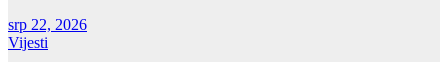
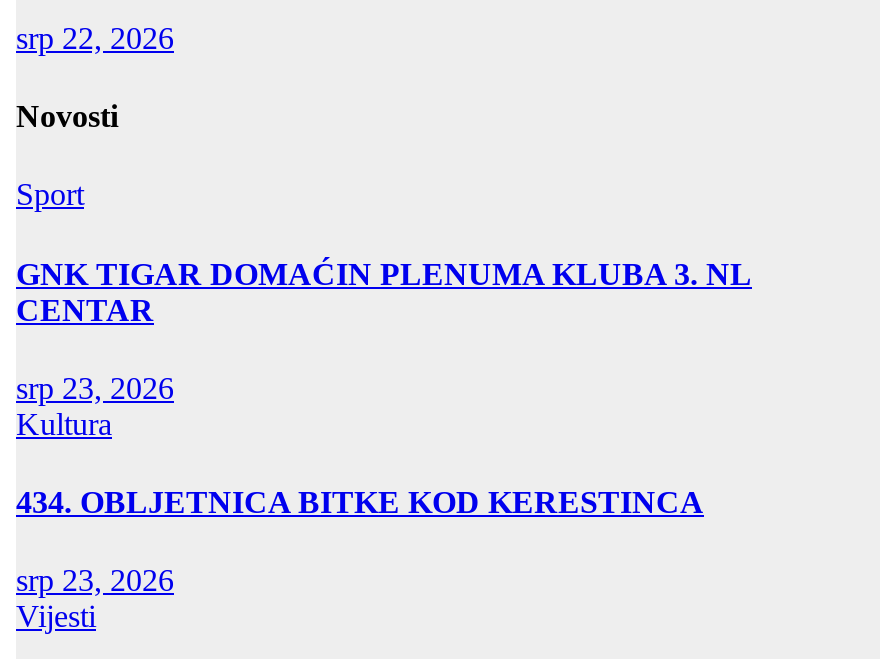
+ Novosti
+ Sport
+ GNK TIGAR DOMAĆIN PLENUMA KLUBA 3. NL
+ CENTAR
+ srp 23, 2026
+ Kultura
+ 434. OBLJETNICA BITKE KOD KERESTINCA
+ srp 23, 2026
